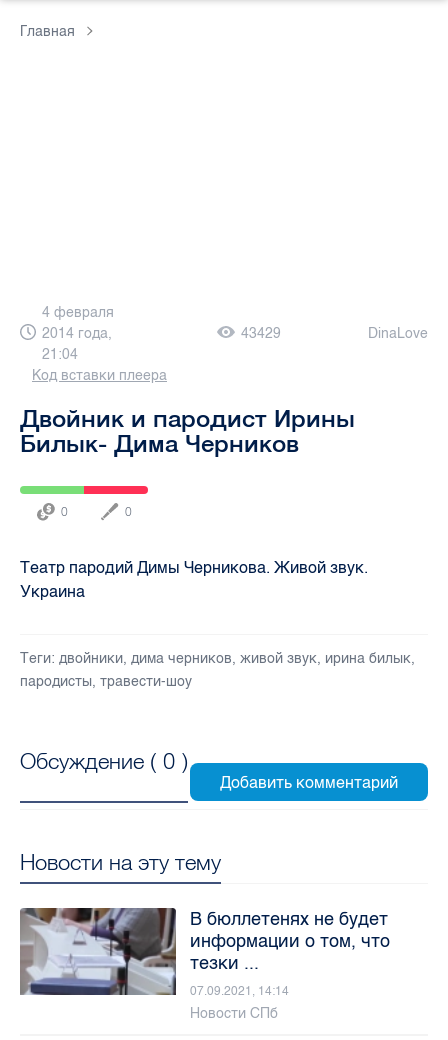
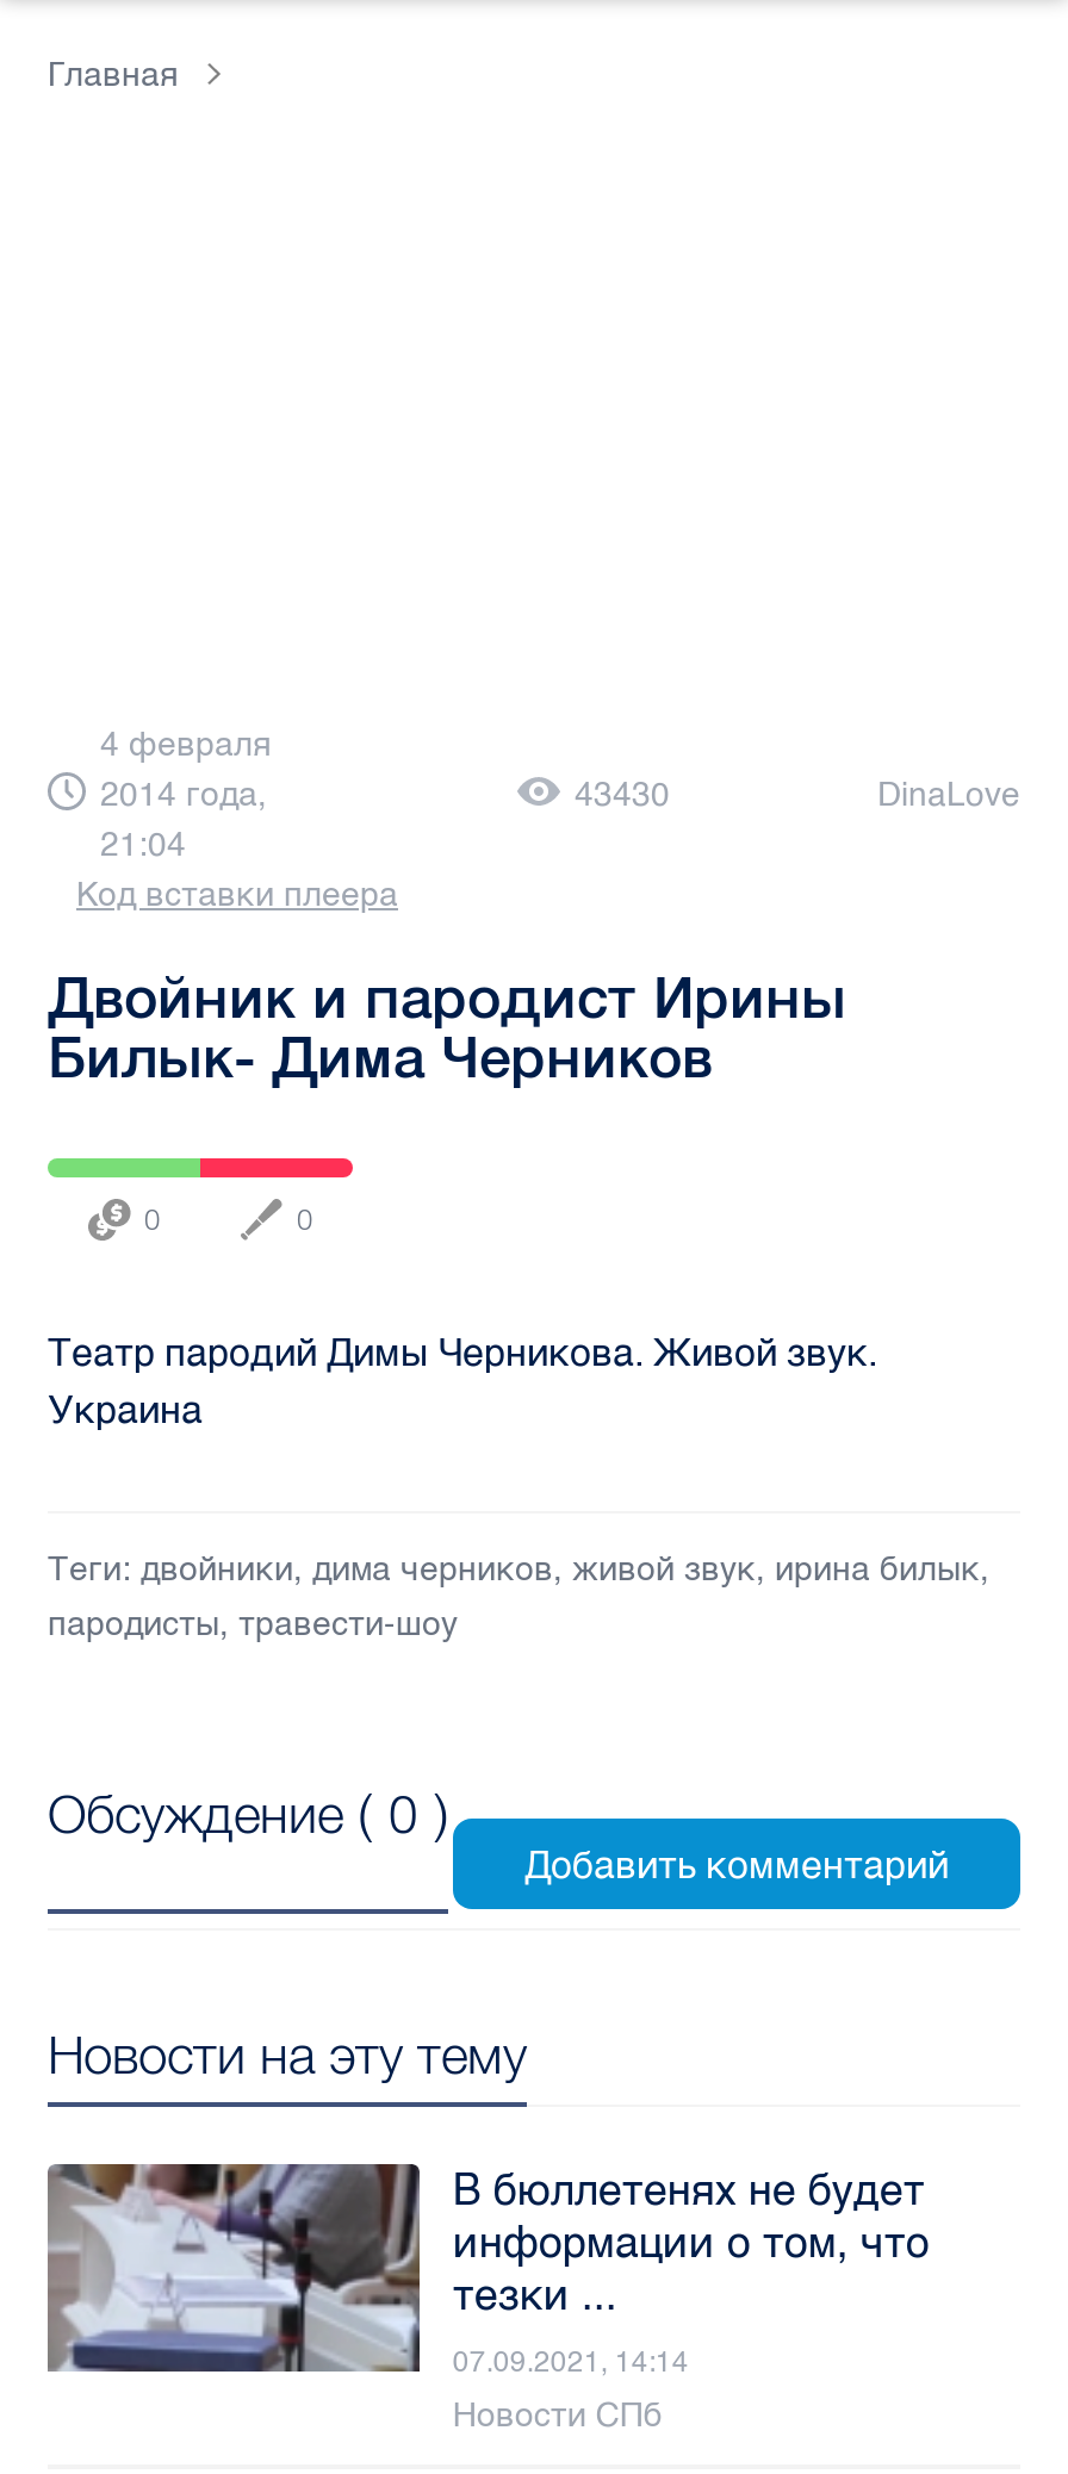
- 43429
+ 43430
